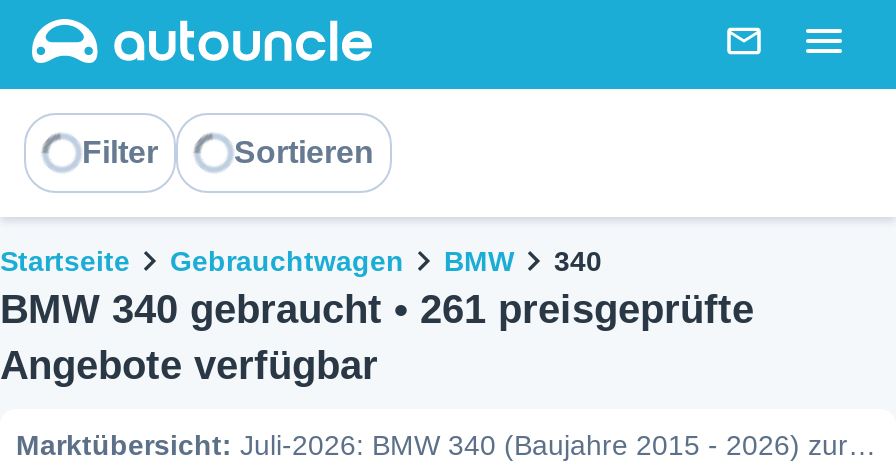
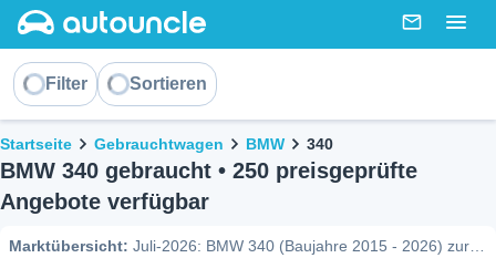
- BMW 340 gebraucht • 261 preisgeprüfte
+ BMW 340 gebraucht • 250 preisgeprüfte
